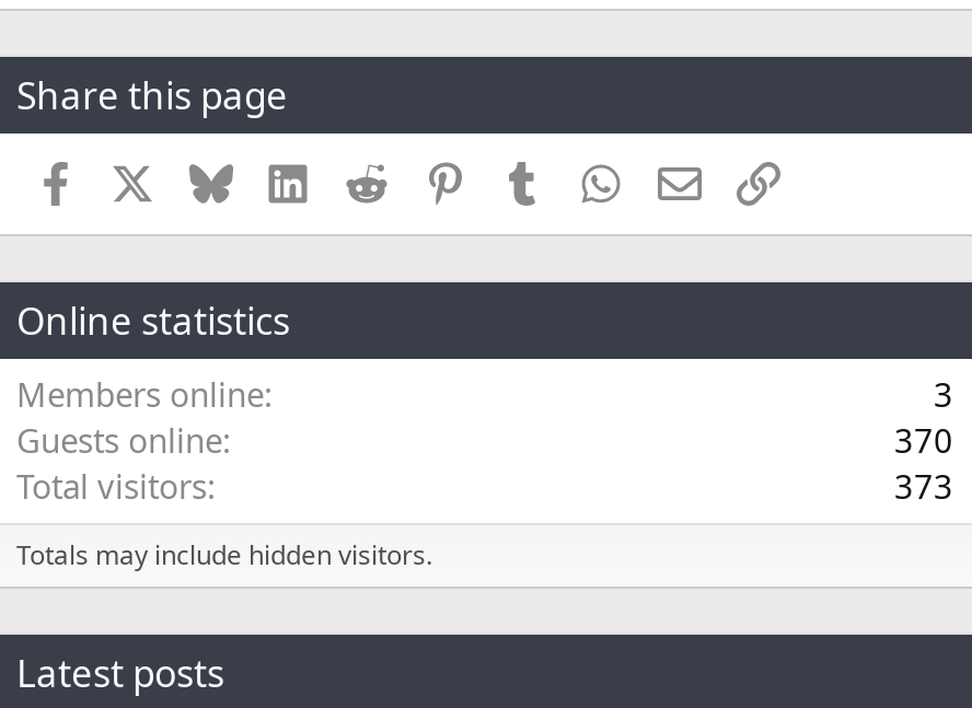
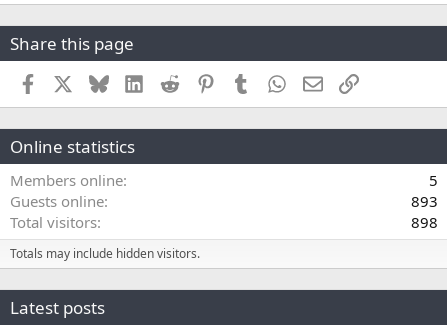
- 3
+ 5

- 370
+ 893

- 373
+ 898
